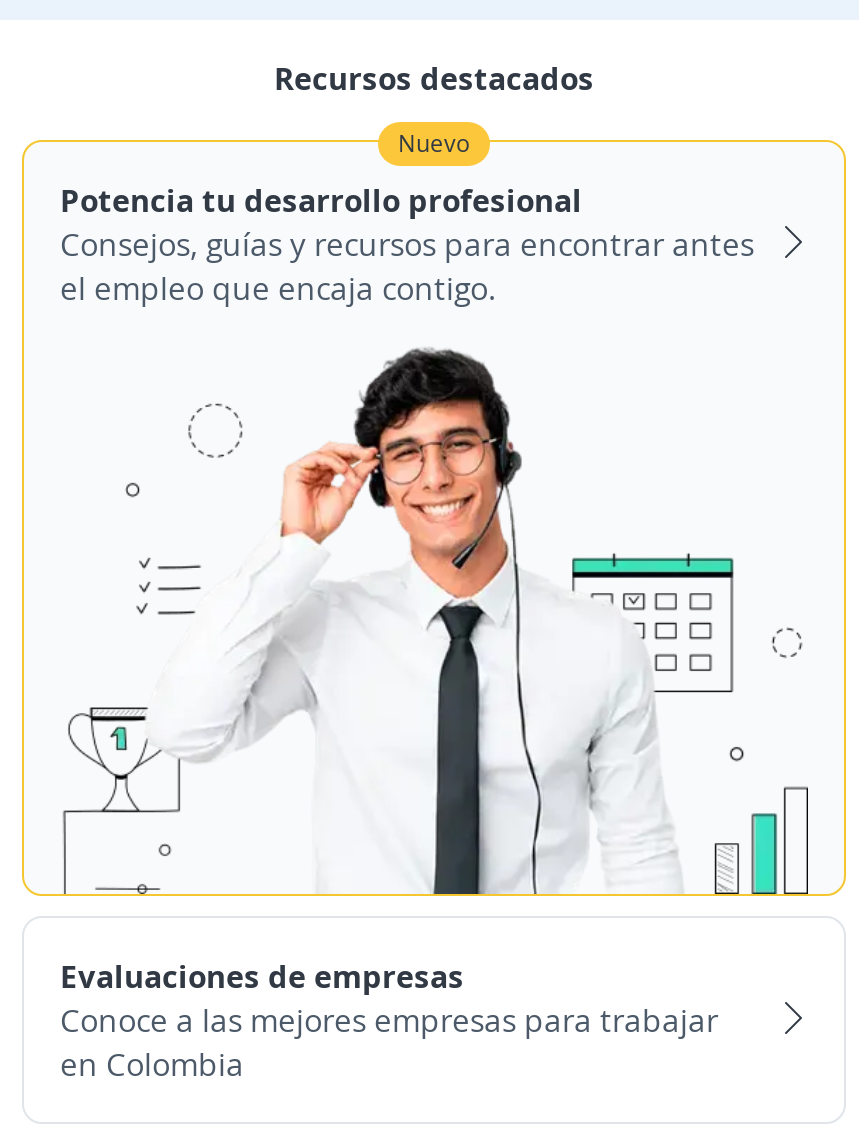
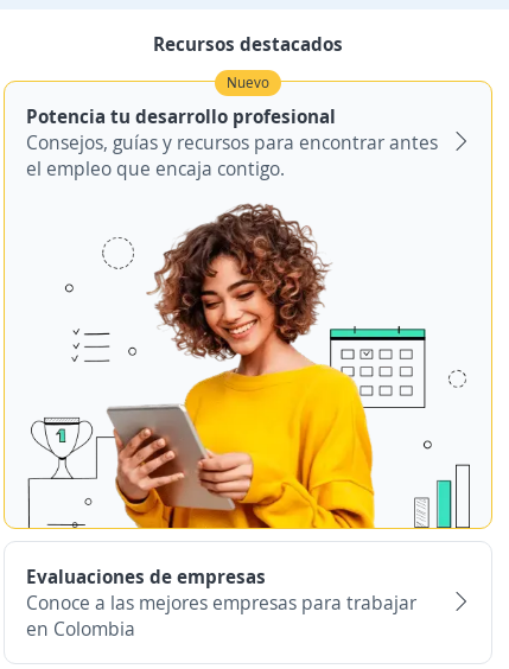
- [image]
+ [image]
